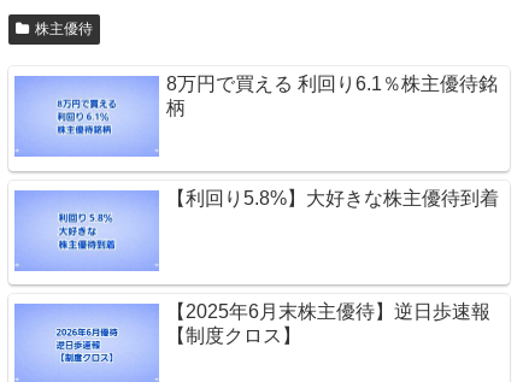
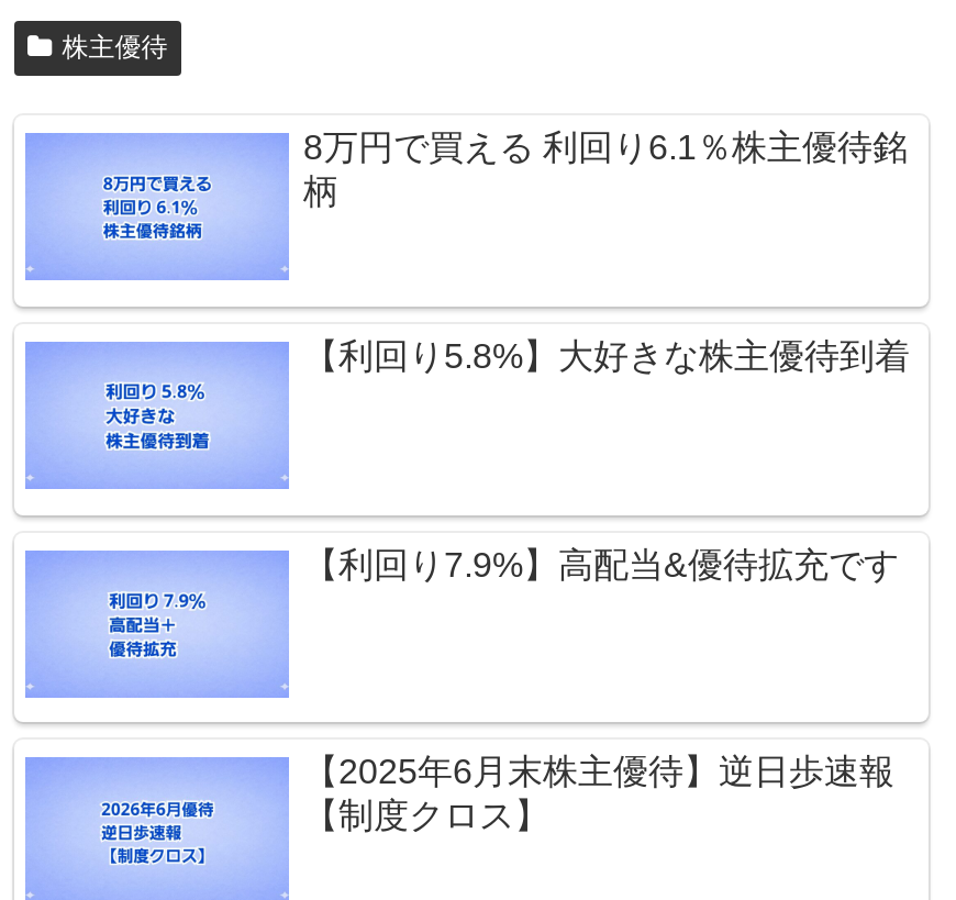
+ 【利回り7.9%】高配当&優待拡充です
